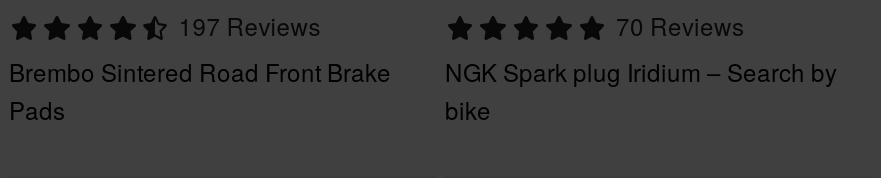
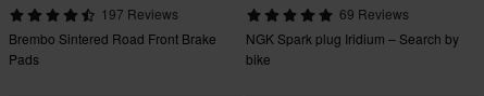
- 70 Reviews
+ 69 Reviews
